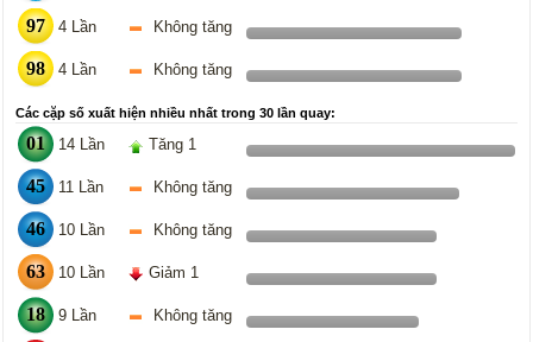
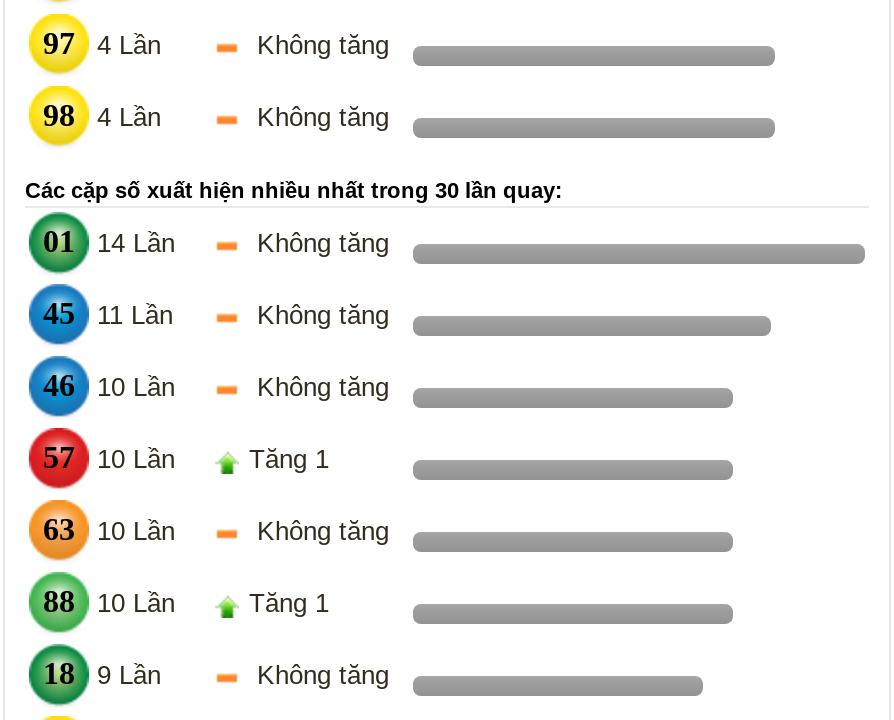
- Tăng 1
+ Không tăng

+ 57
+ 10 Lần
+ Tăng 1

- Giảm 1
+ Không tăng
+ 88
+ 10 Lần
+ Tăng 1
